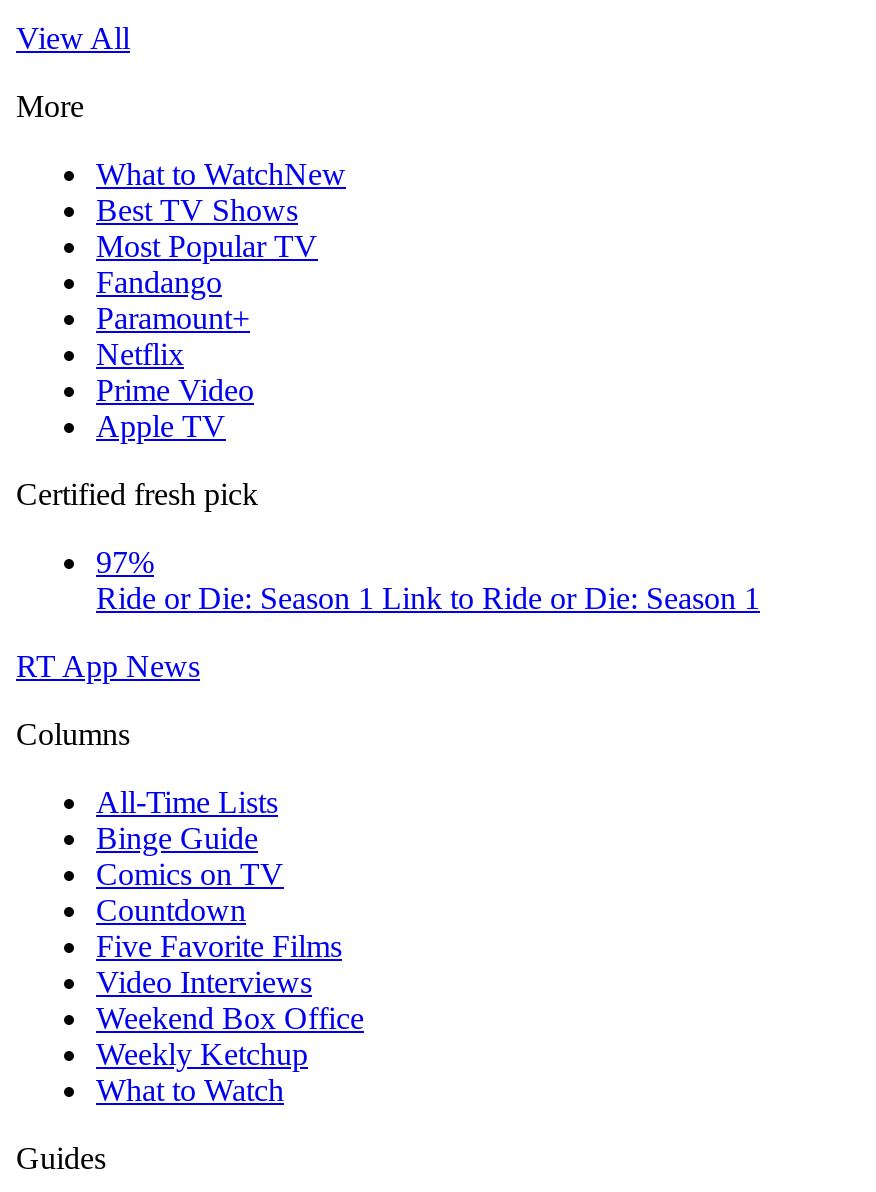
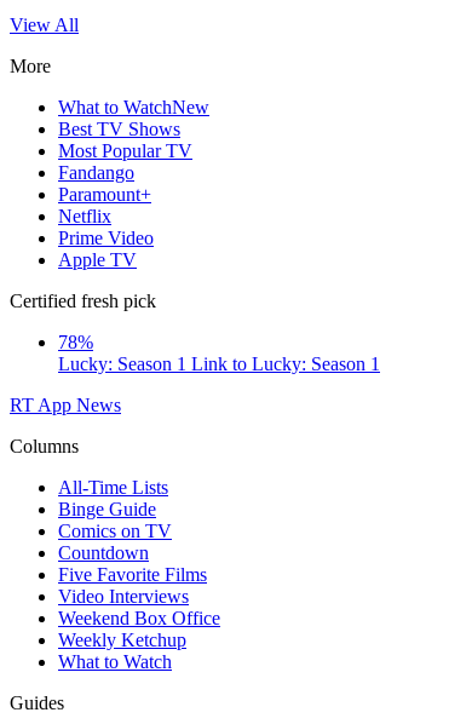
- 97%
- Ride or Die: Season 1 Link to Ride or Die: Season 1
+ 78%
+ Lucky: Season 1 Link to Lucky: Season 1
